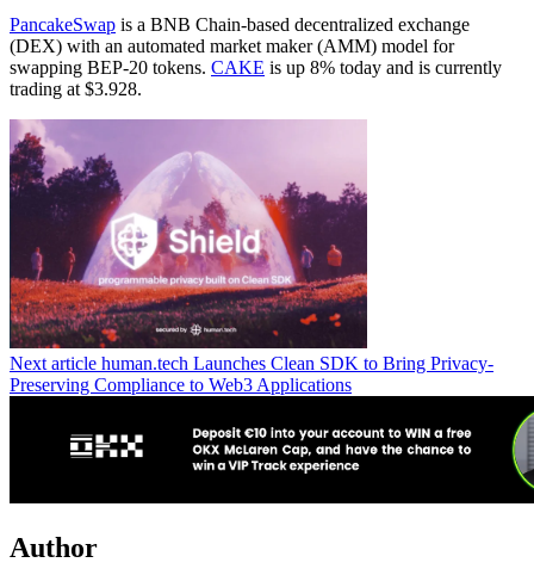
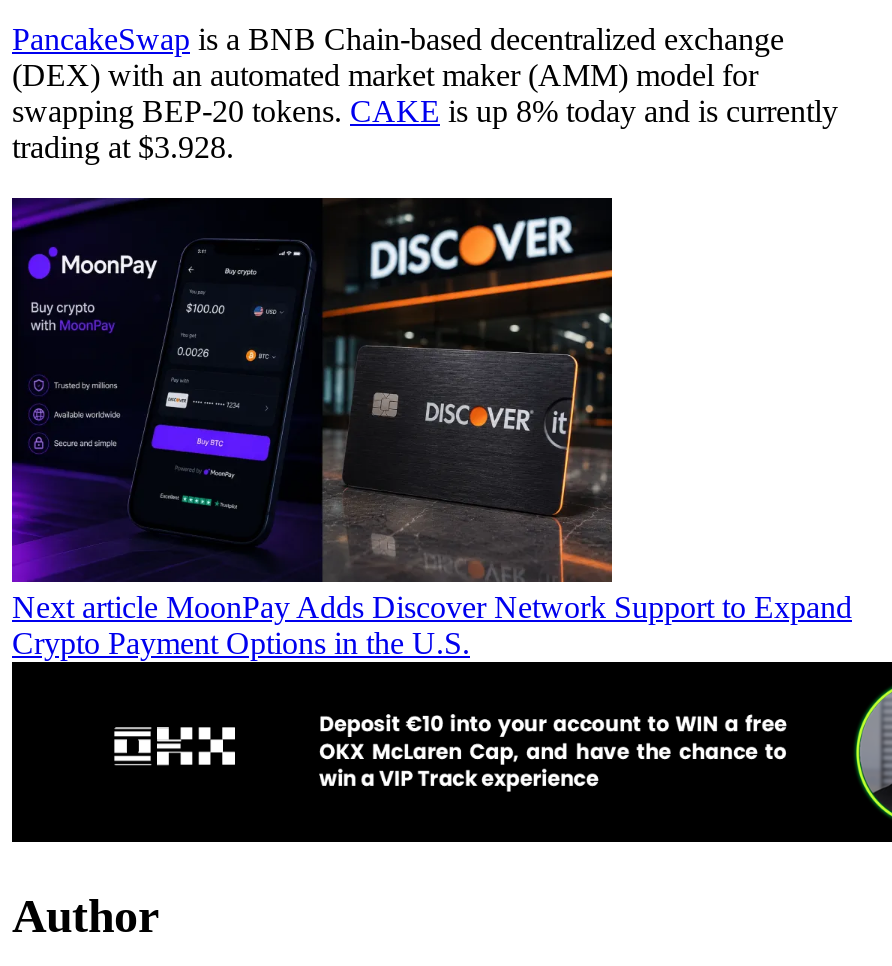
- [image]
- Next article human.tech Launches Clean SDK to Bring Privacy-
- Preserving Compliance to Web3 Applications
+ [image]
+ Next article MoonPay Adds Discover Network Support to Expand
+ Crypto Payment Options in the U.S.
